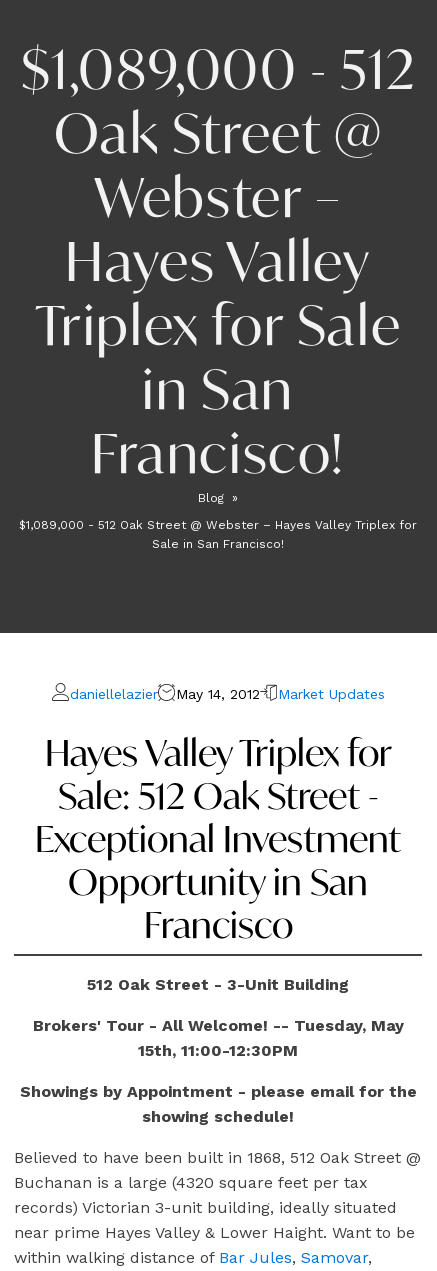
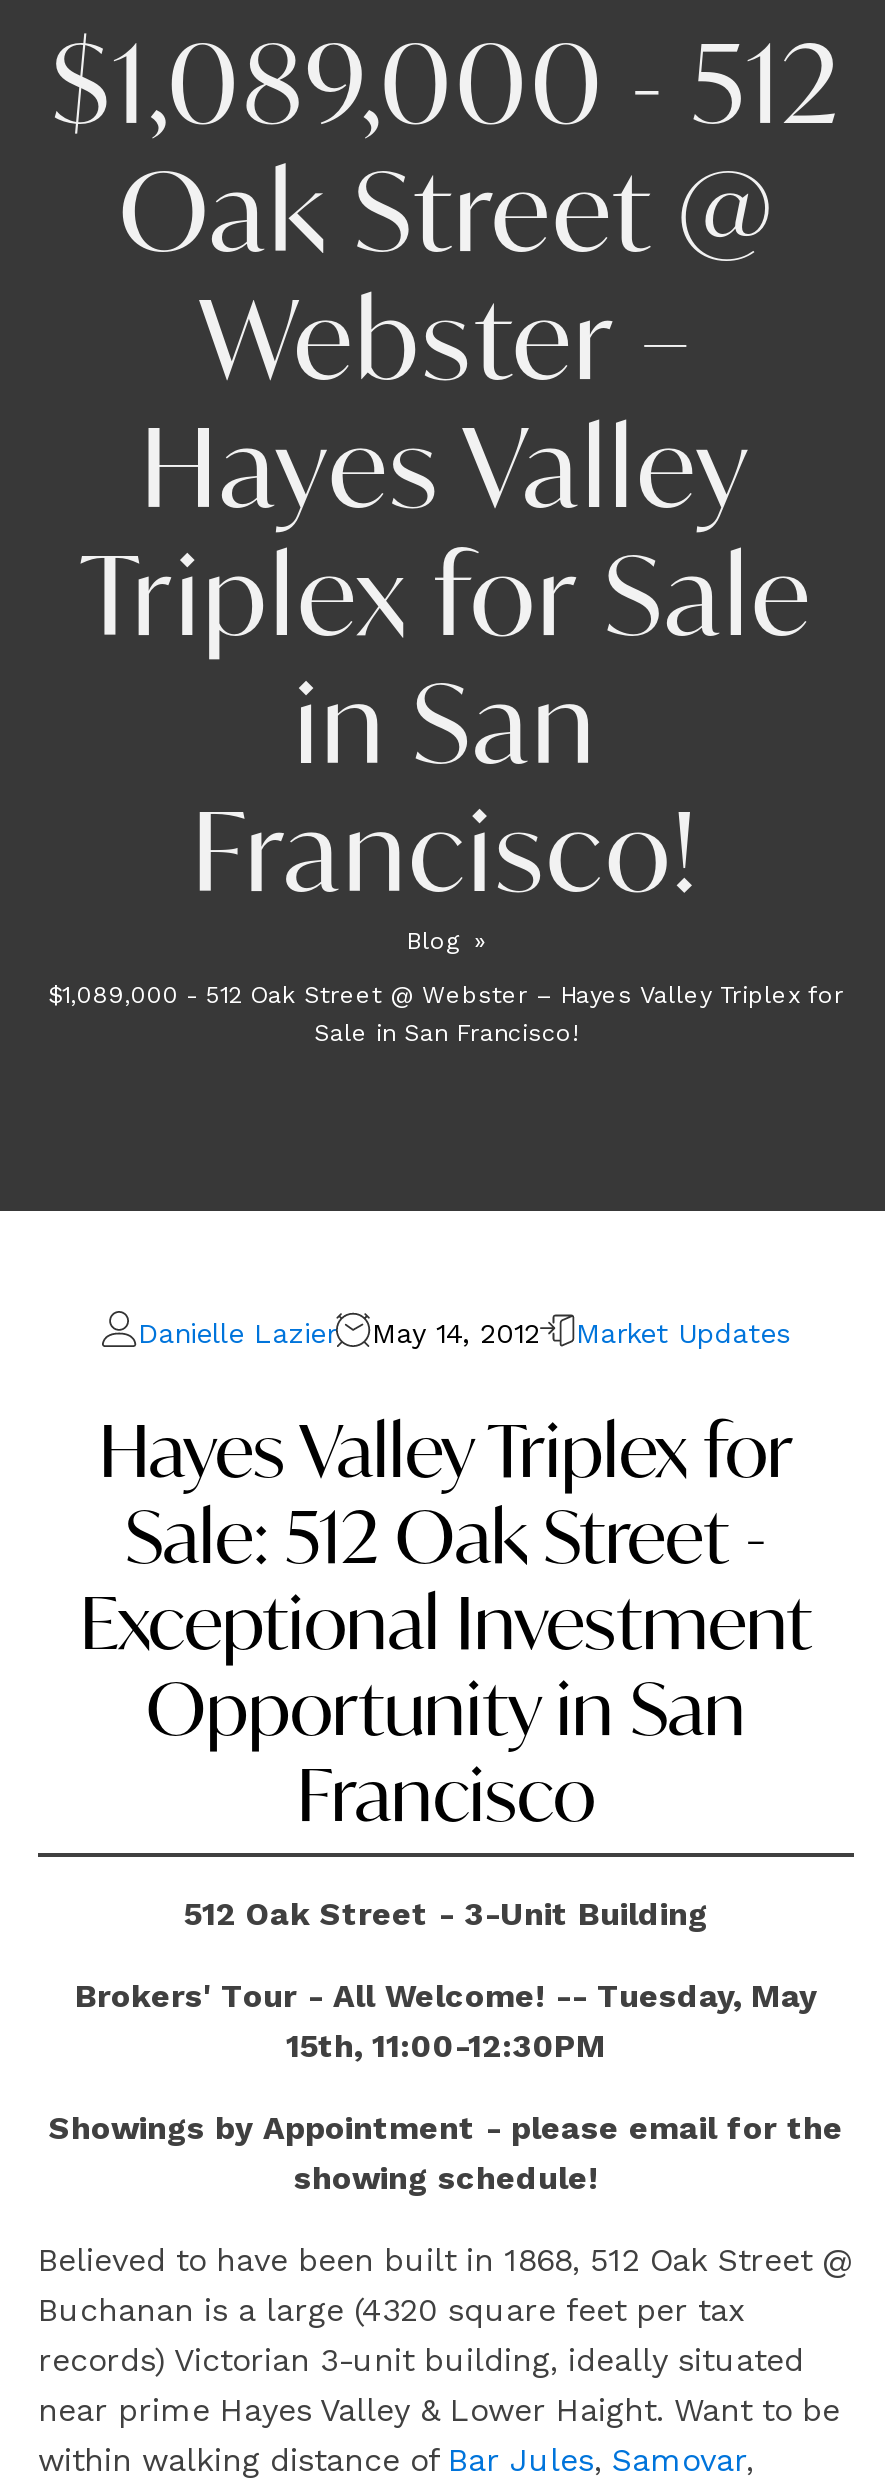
- daniellelazier
+ Danielle Lazier
